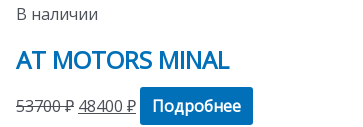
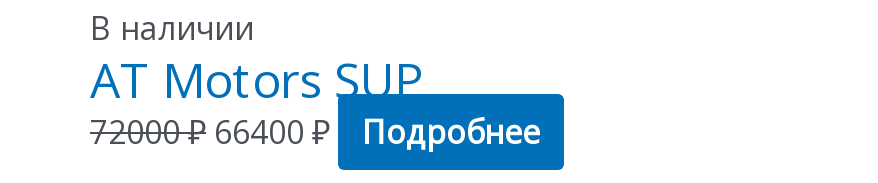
- AT MOTORS MINAL
+ AT Motors SUP

- 53700₽
+ 72000₽

- 48400 ₽
+ 66400 ₽
